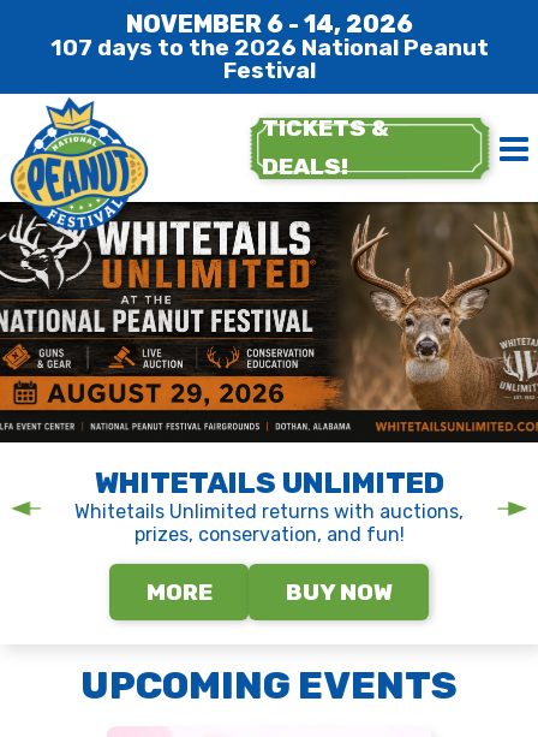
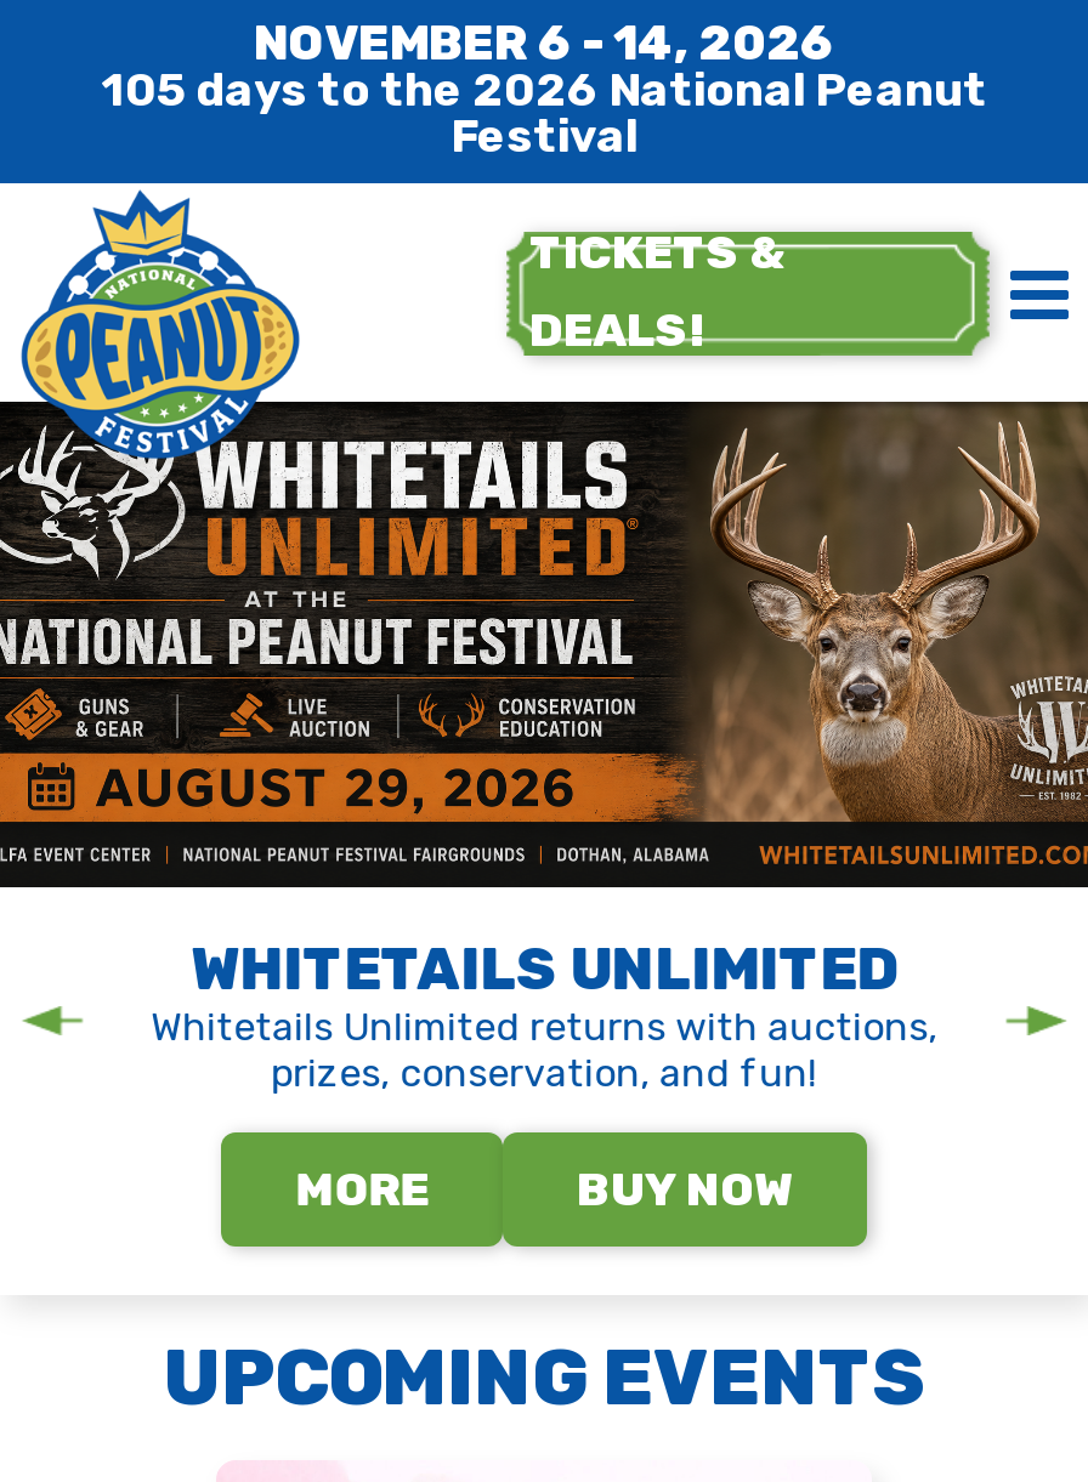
- 107 days to the 2026 National Peanut
+ 105 days to the 2026 National Peanut
